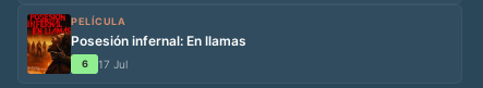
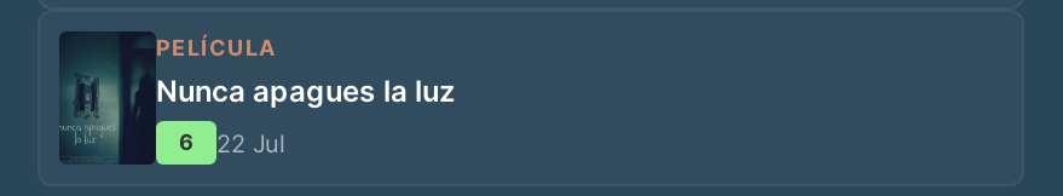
- [image]
- Posesión infernal: En llamas
+ [image]
+ Nunca apagues la luz

- 6 17 Jul
+ 6 22 Jul
